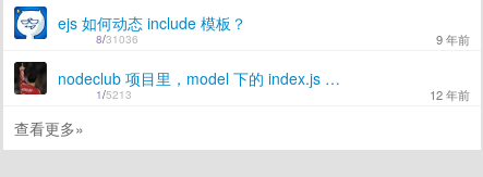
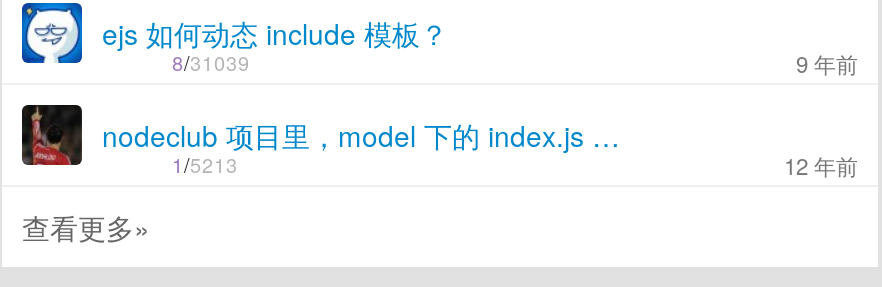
- 8 /31036
+ 8 /31039
